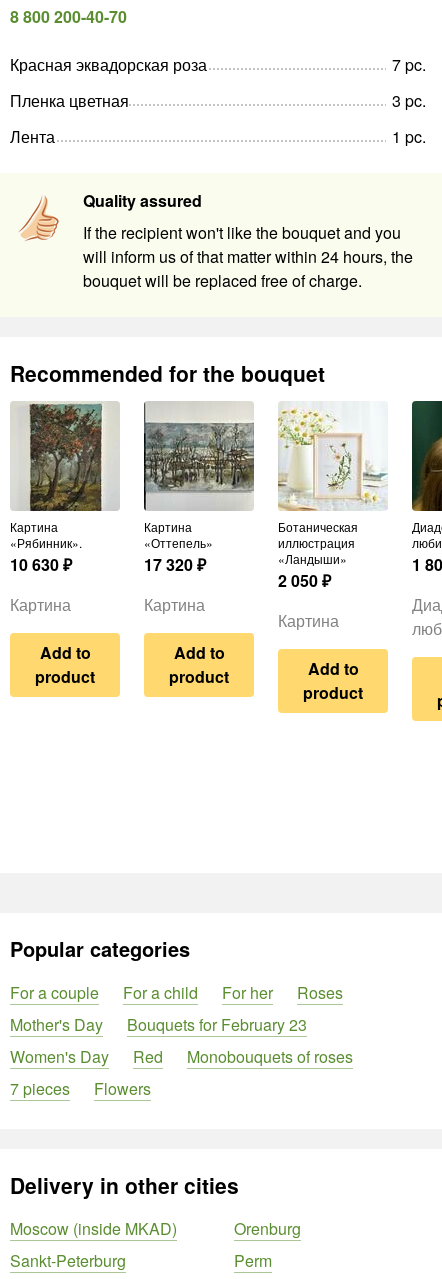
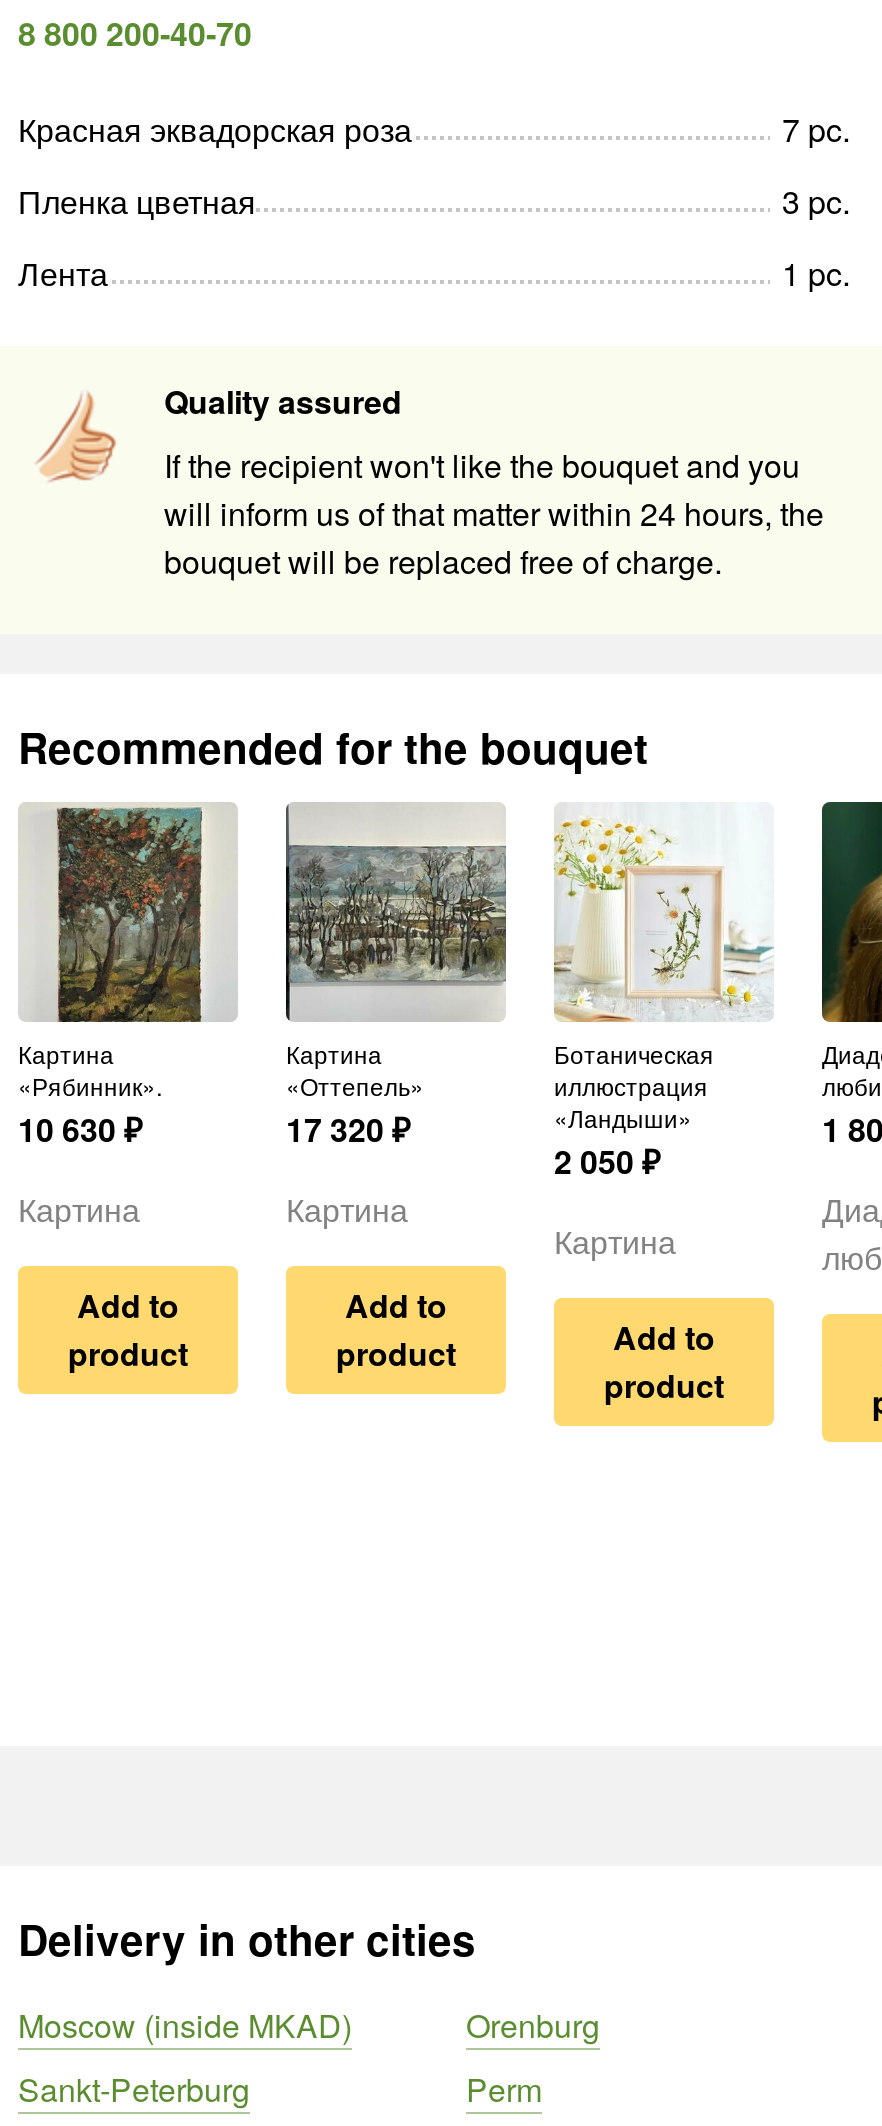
- Popular categories
- For a couple
- For a child
- For her
- Roses
- Mother's Day
- Bouquets for February 23
- Women's Day
- Red
- Monobouquets of roses
- 7 pieces
- Flowers
